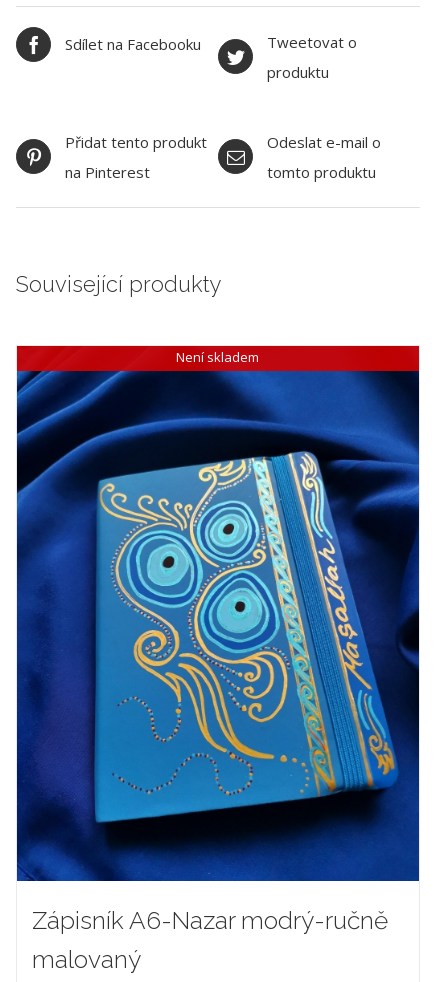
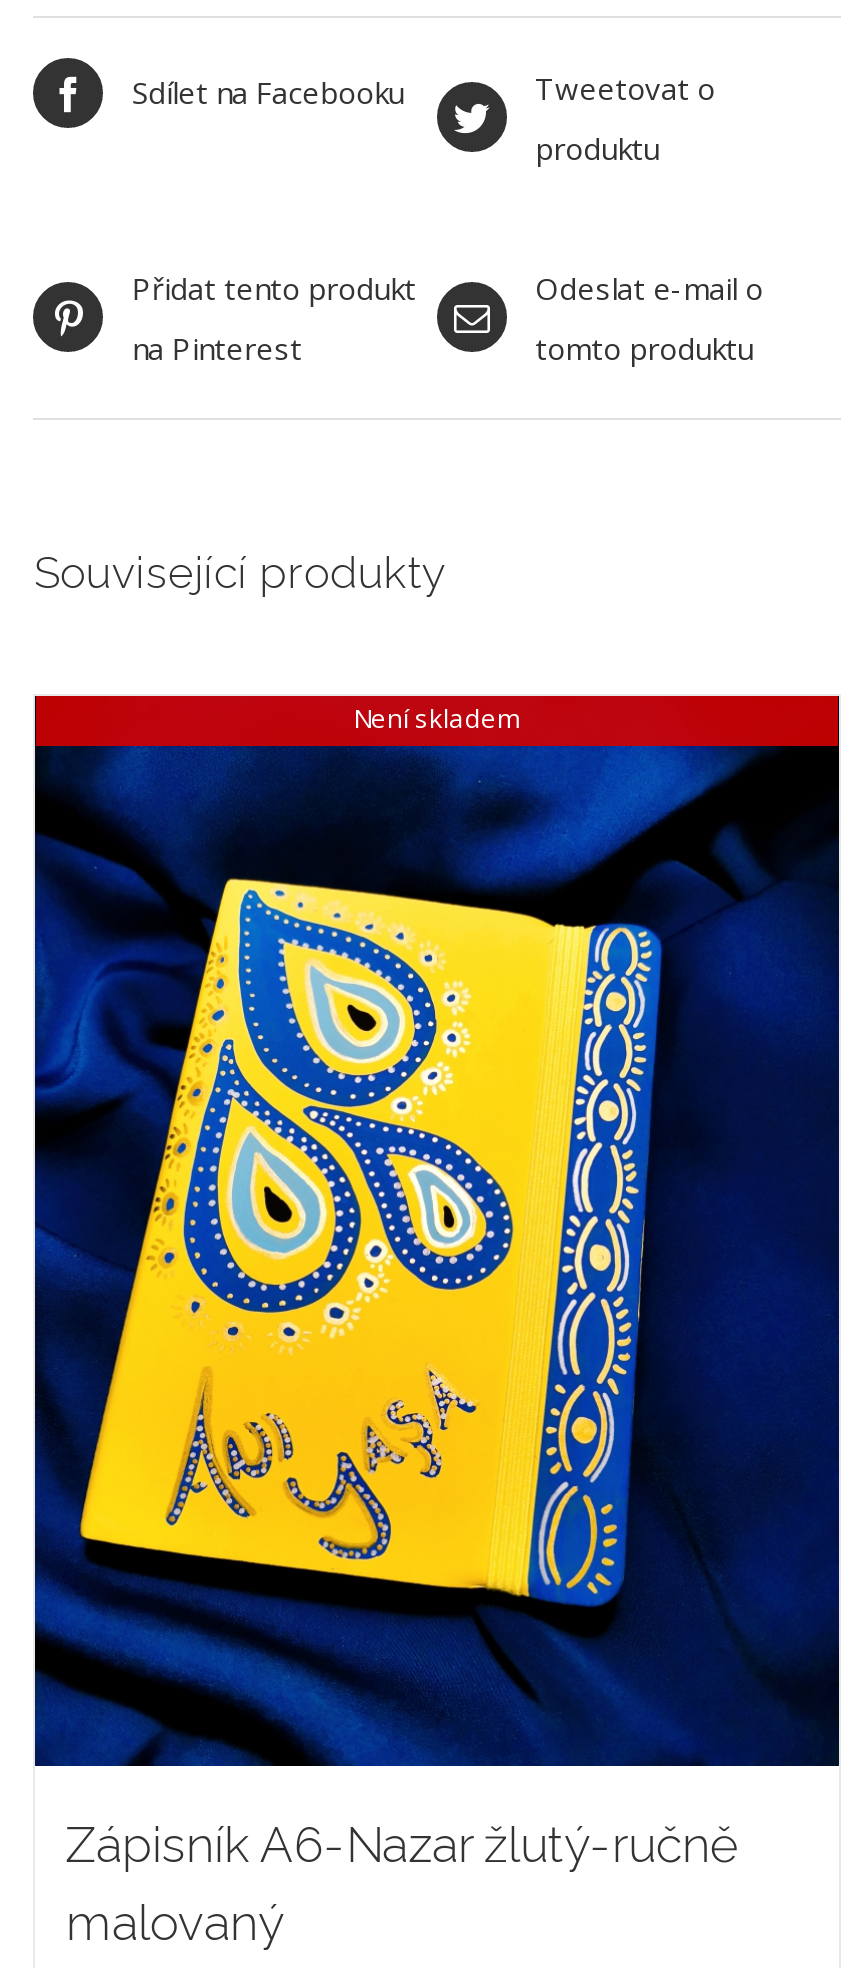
- [image]
- Zápisník A6-Nazar modrý-ručně
+ [image]
+ Zápisník A6-Nazar žlutý-ručně
